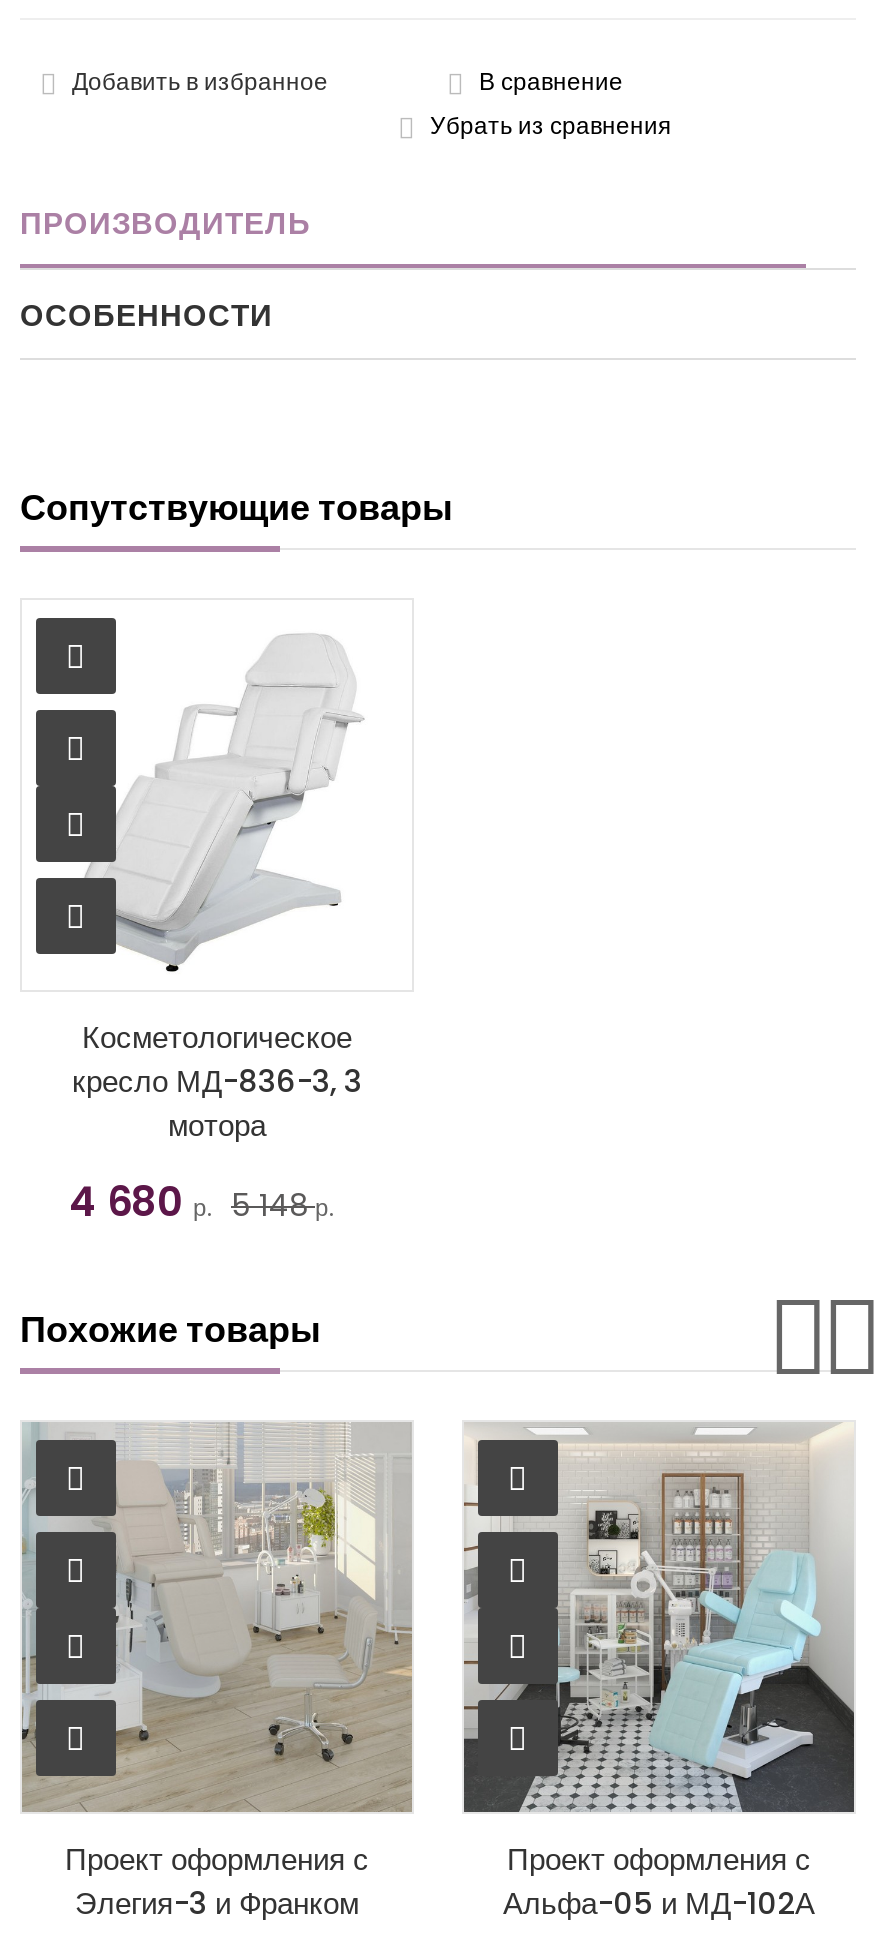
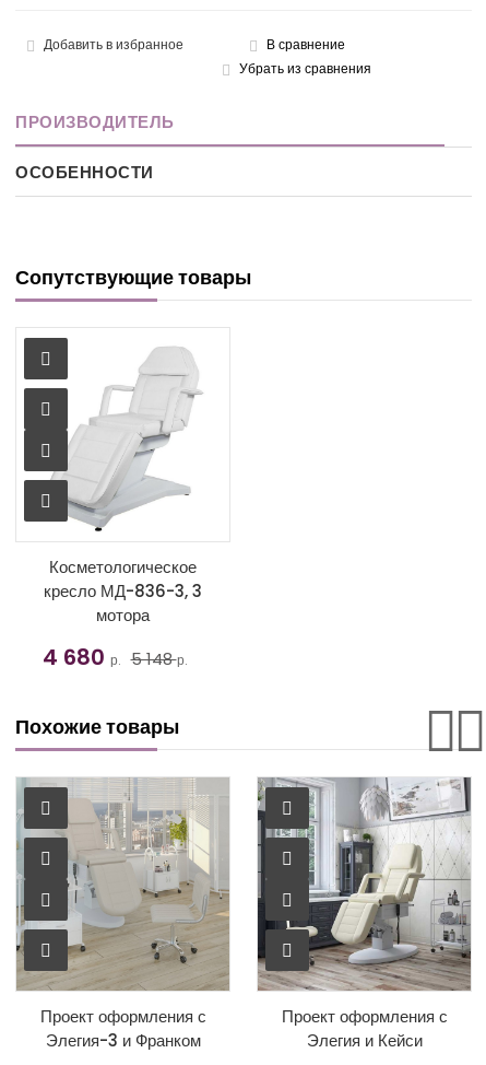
- [image]
- Альфа-05 и МД-102А
+ [image]
+ Элегия и Кейси
